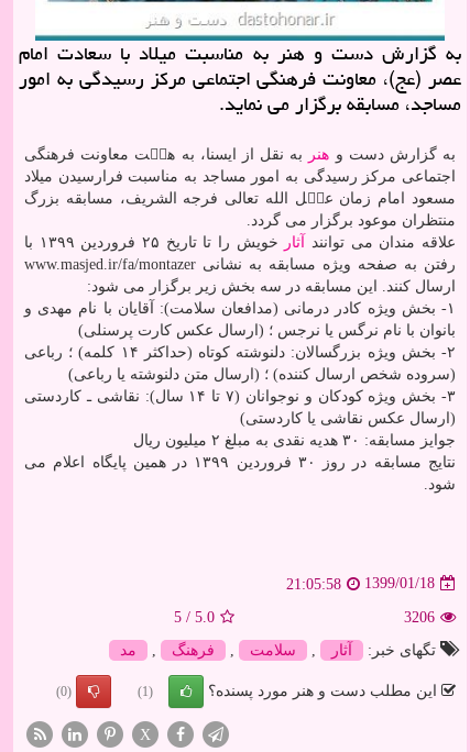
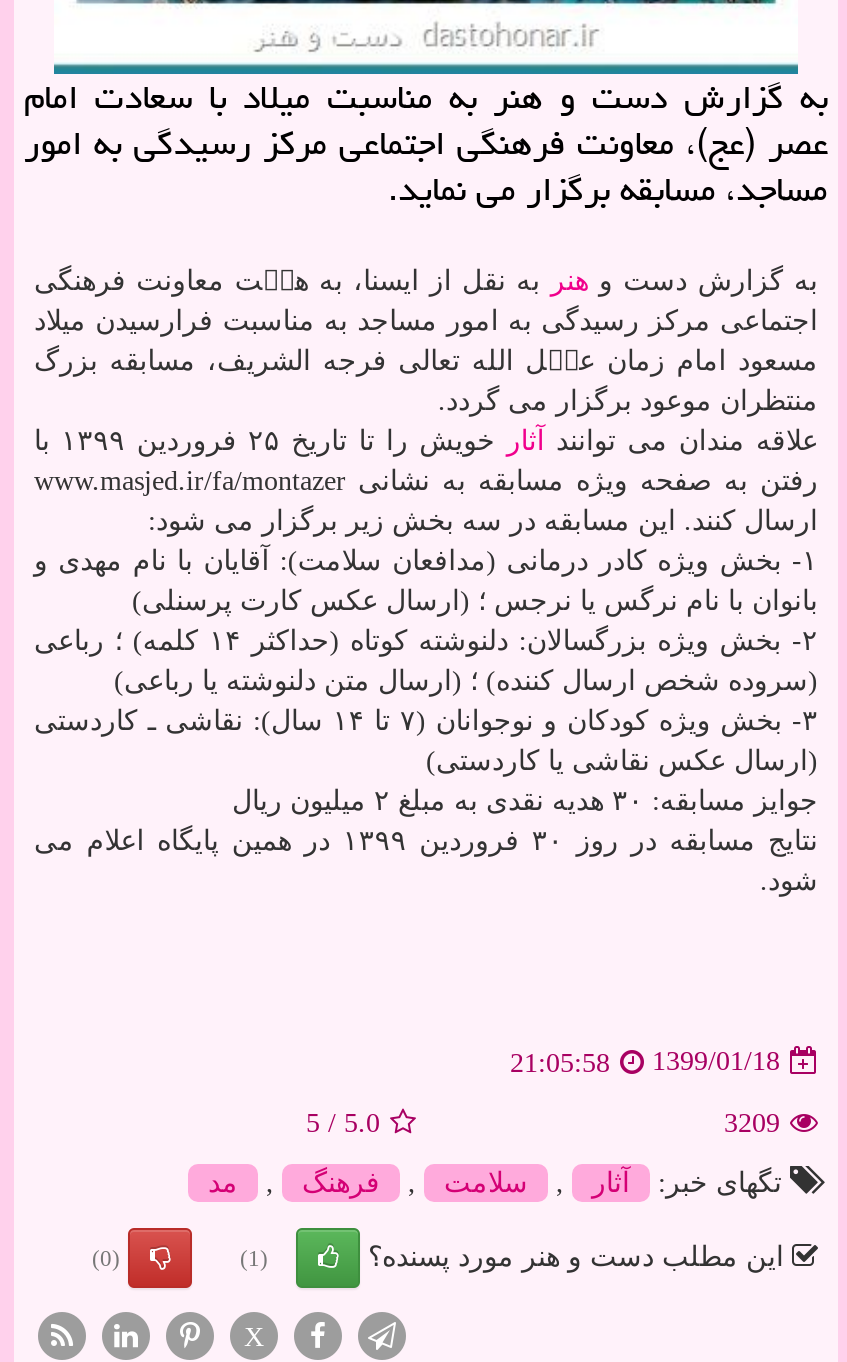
- 3206
+ 3209
